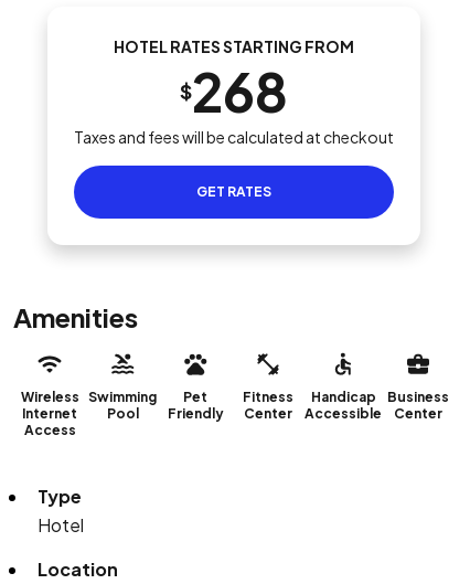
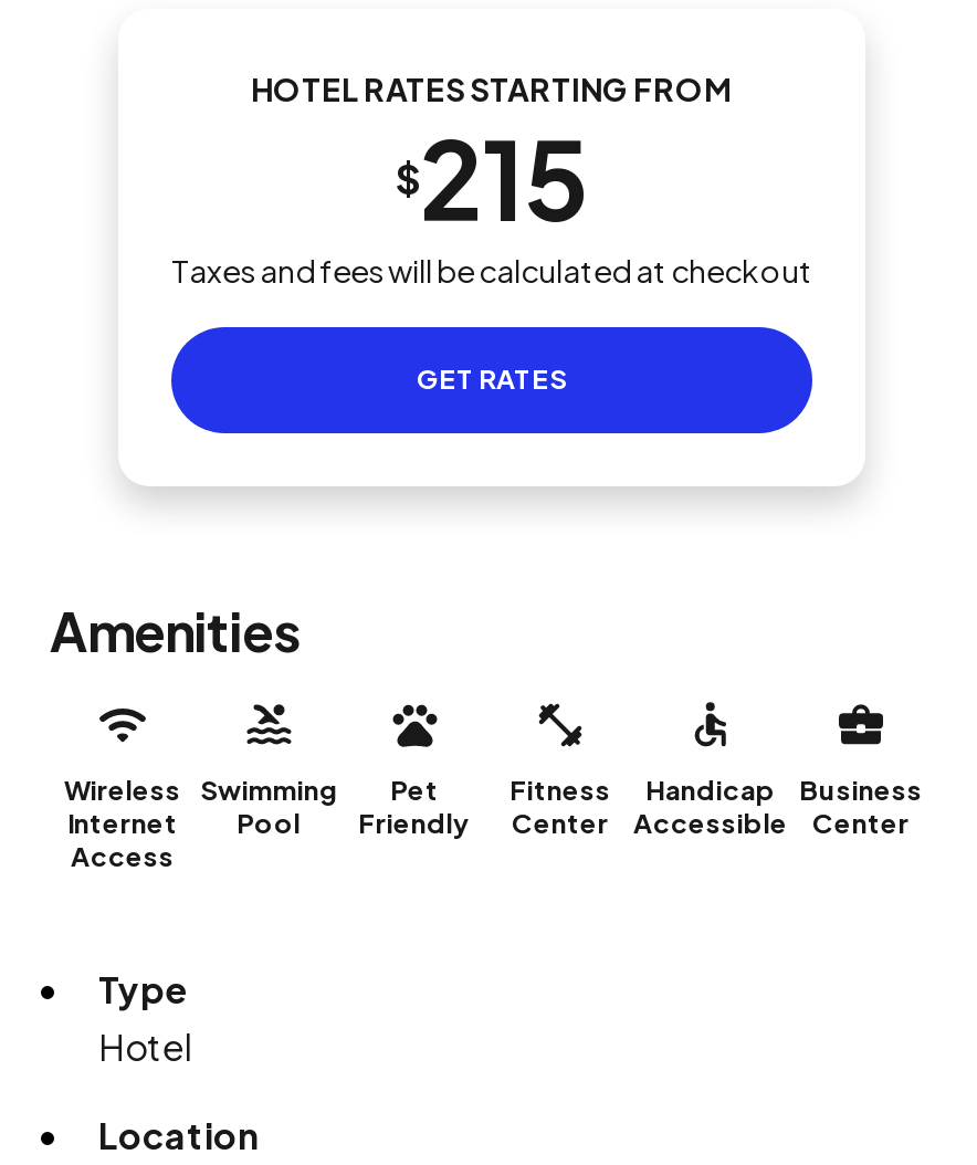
- $268
+ $215
